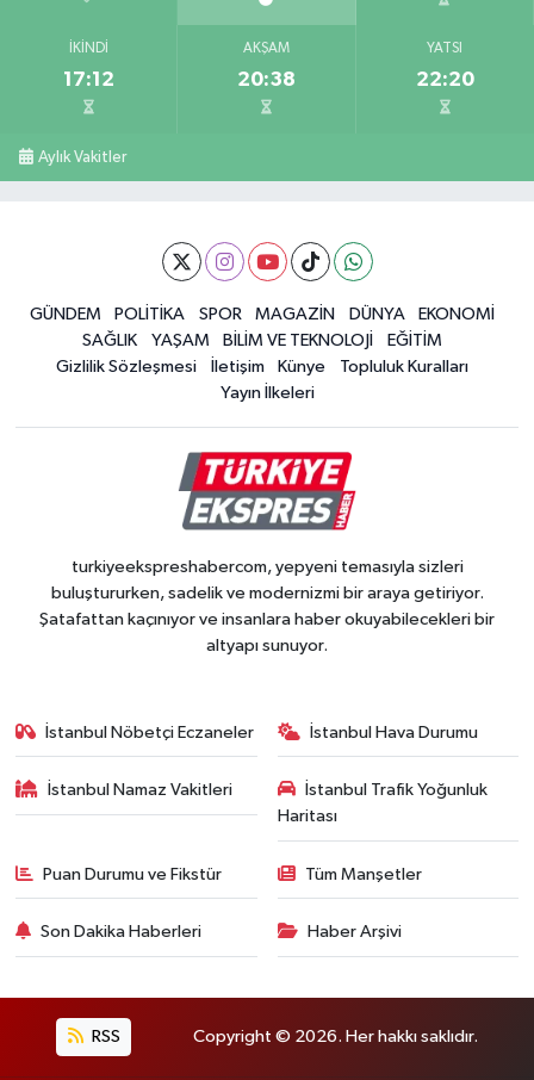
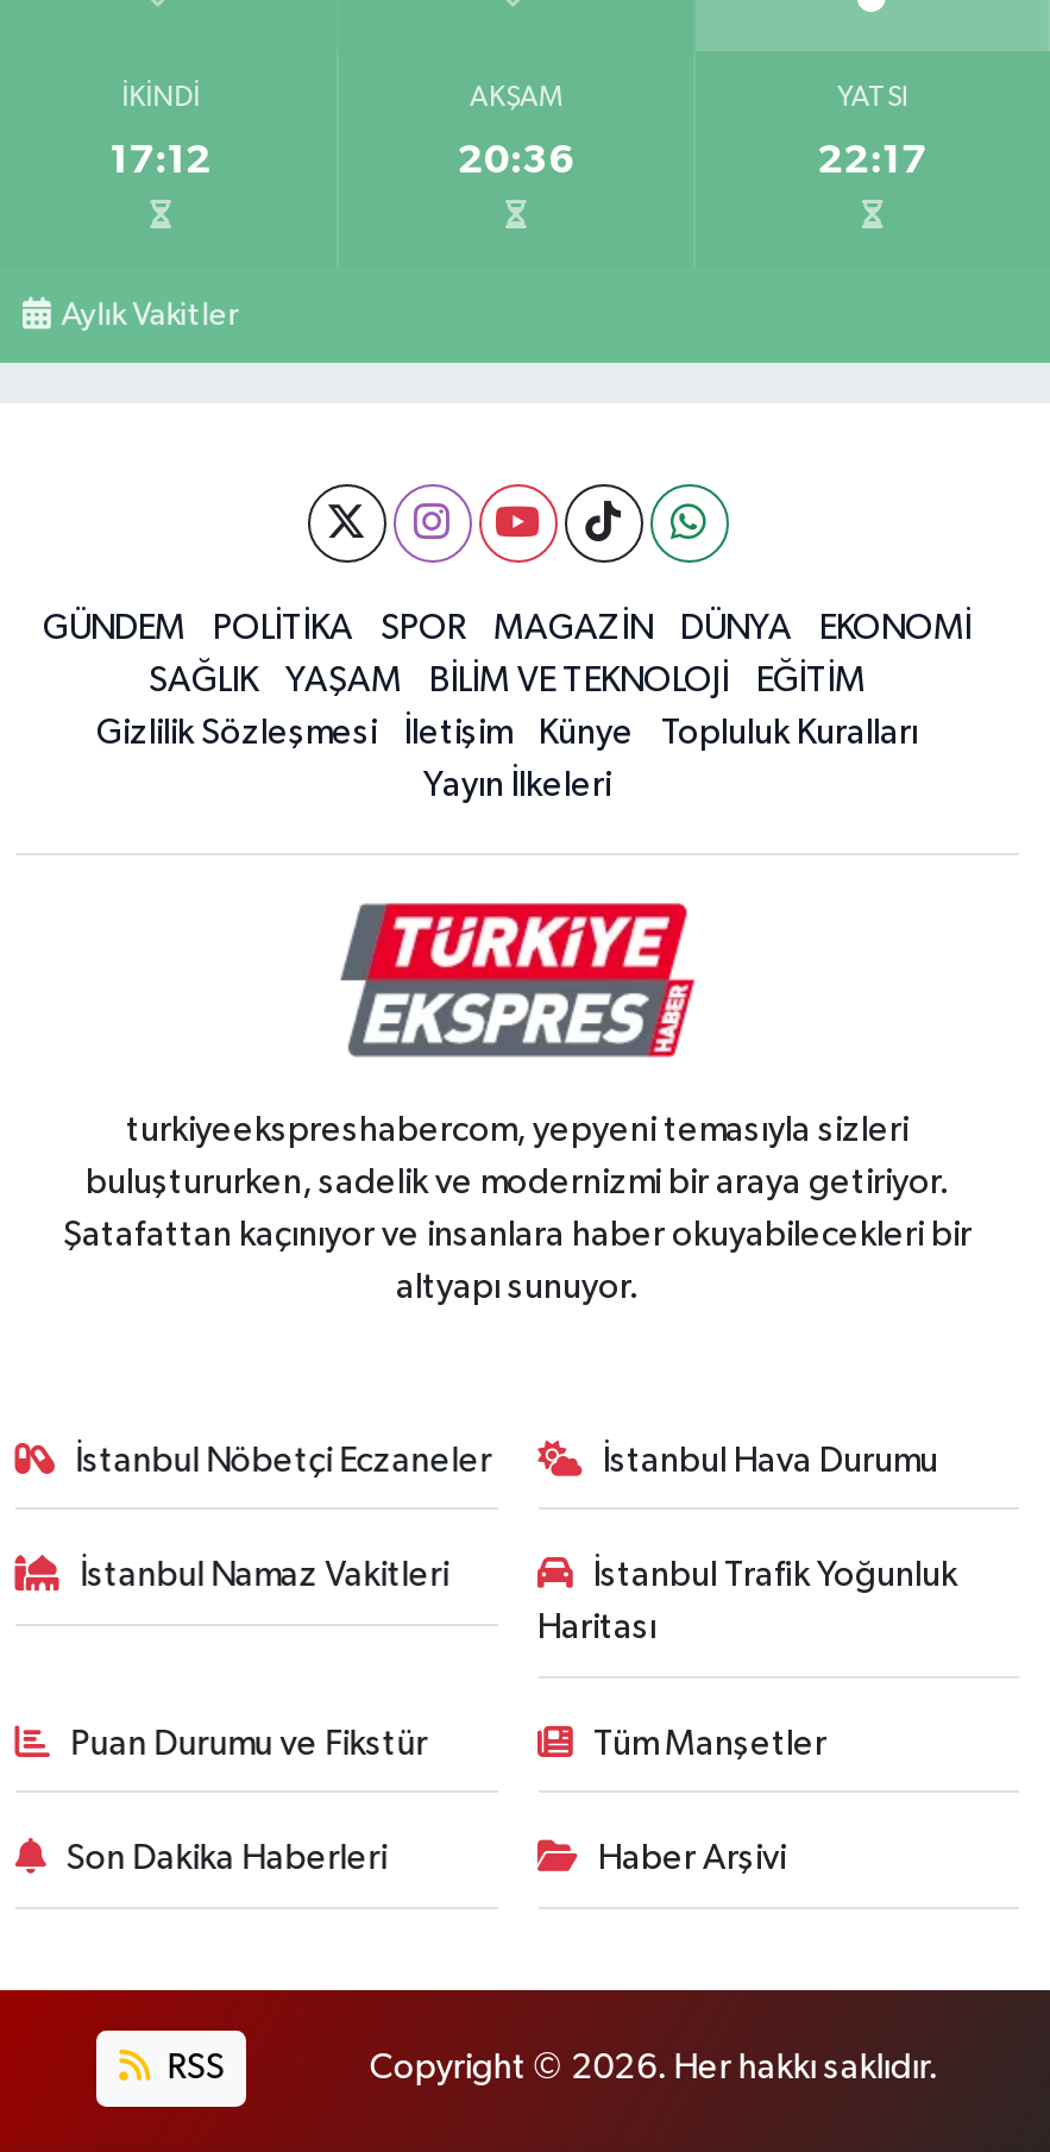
- 20:38
+ 20:36

- 22:20
+ 22:17
